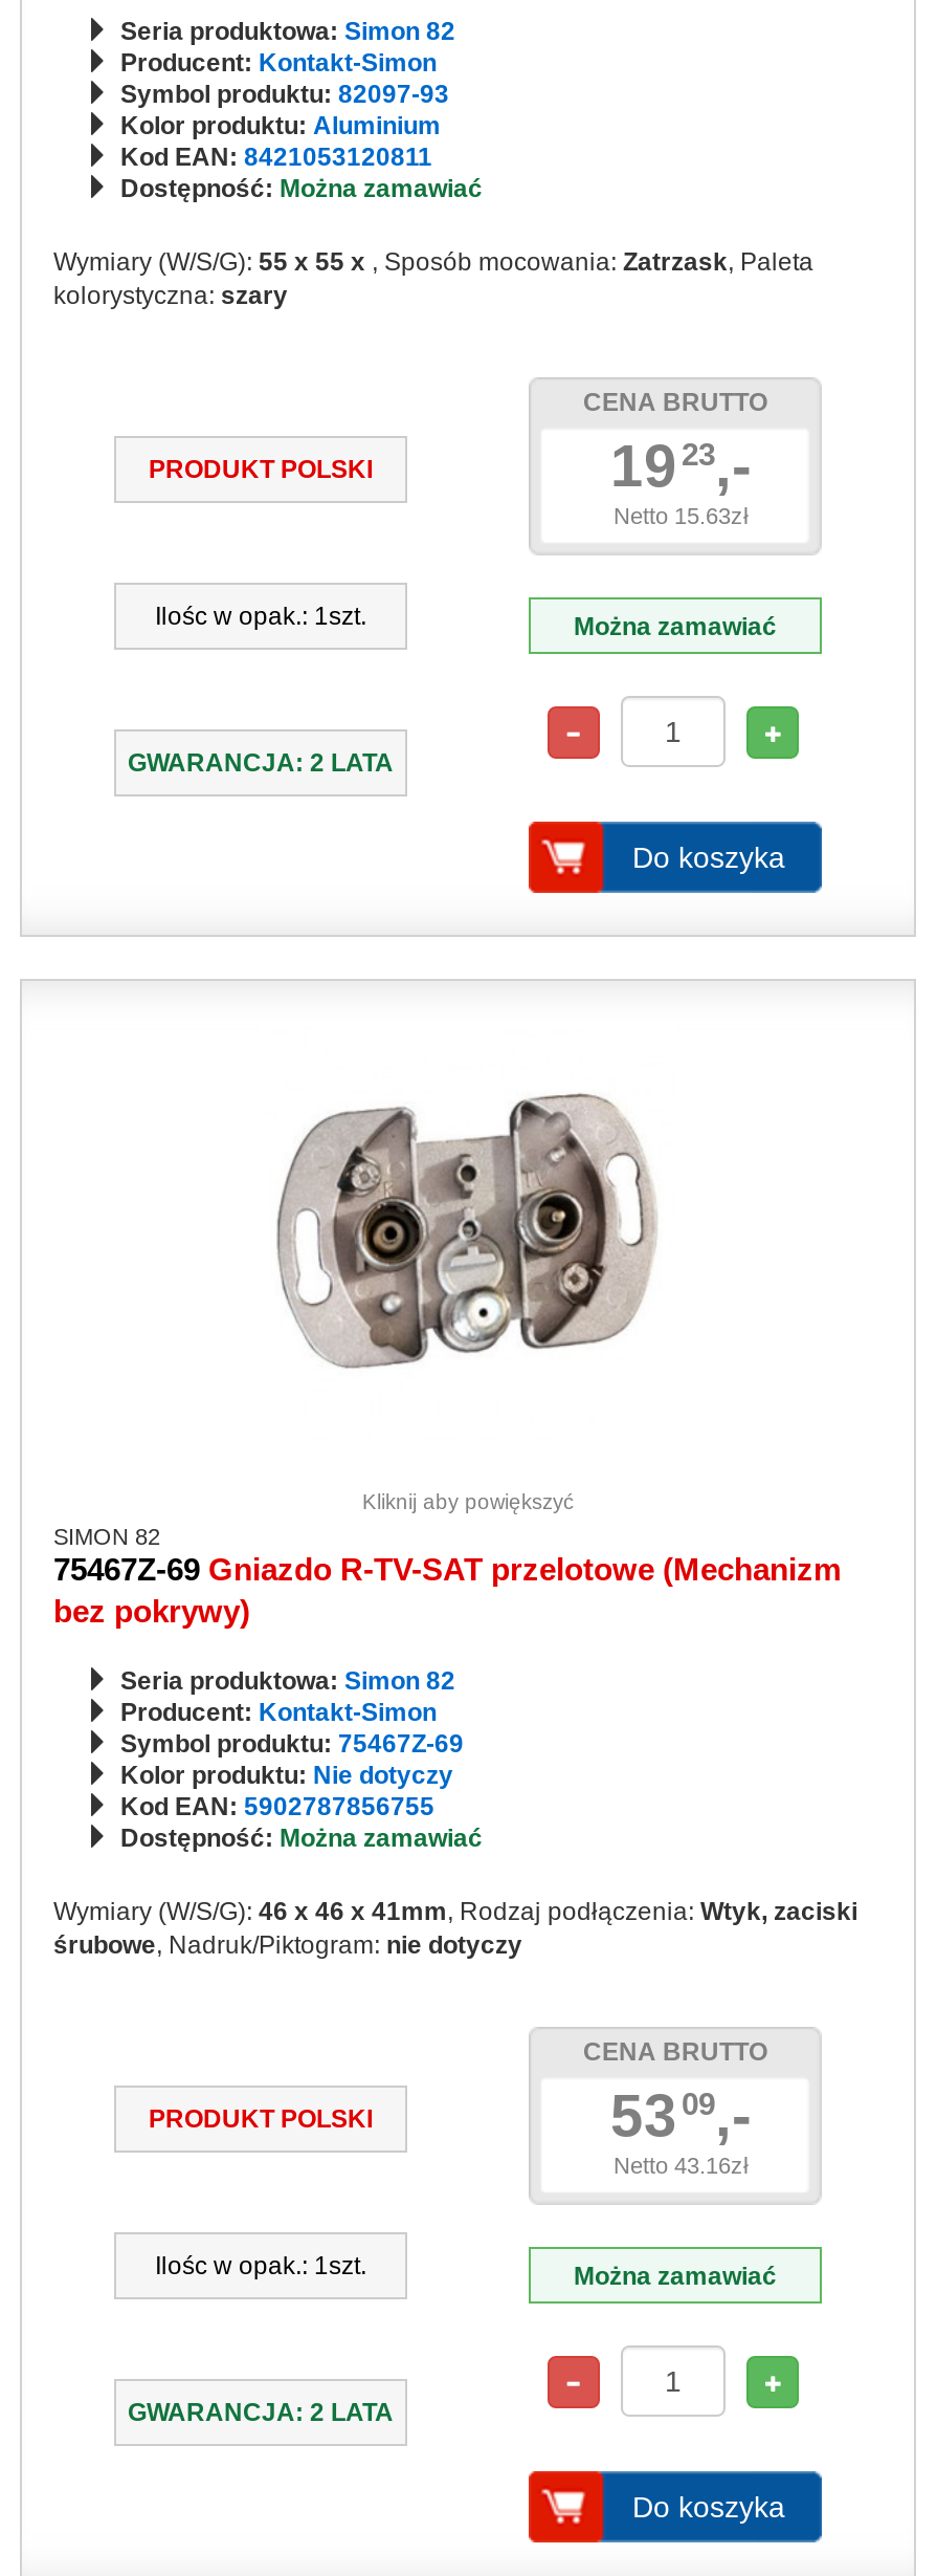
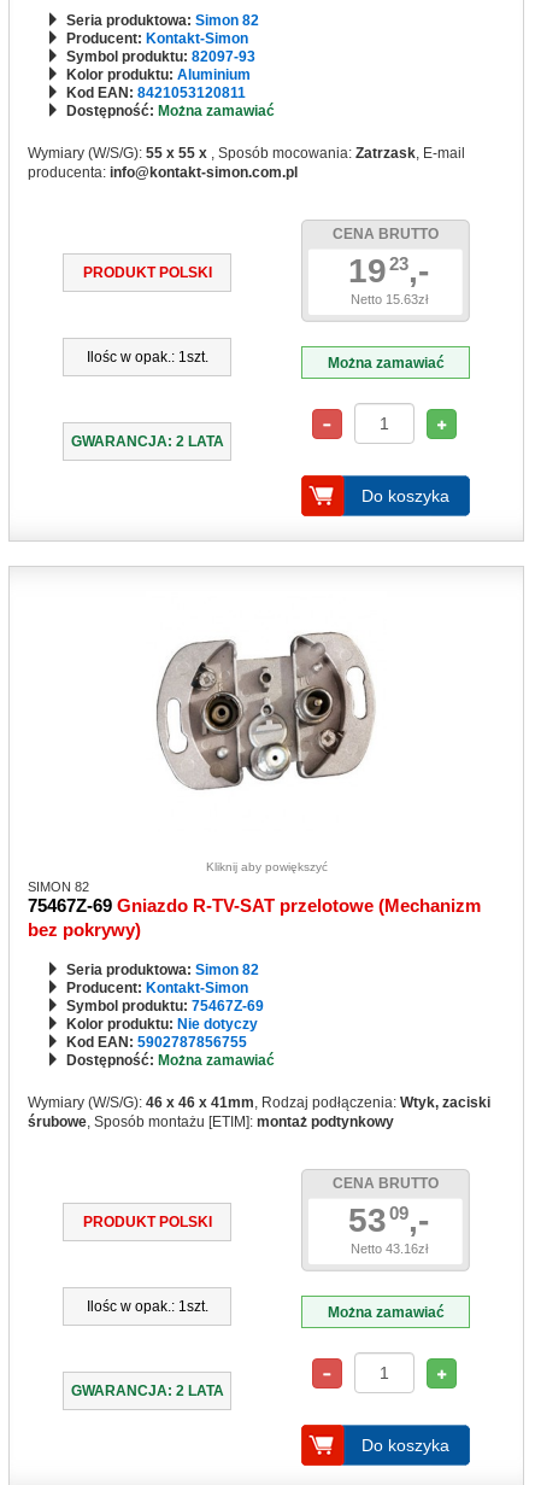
- Wymiary (W/S/G): 55 x 55 x, Sposób mocowania: Zatrzask, Paleta
- kolorystyczna: szary
+ Wymiary (W/S/G): 55 x 55 x, Sposób mocowania: Zatrzask, E-mail
+ producenta: info@kontakt-simon.com.pl

- śrubowe, Nadruk/Piktogram: nie dotyczy
+ śrubowe, Sposób montażu [ETIM]: montaż podtynkowy
